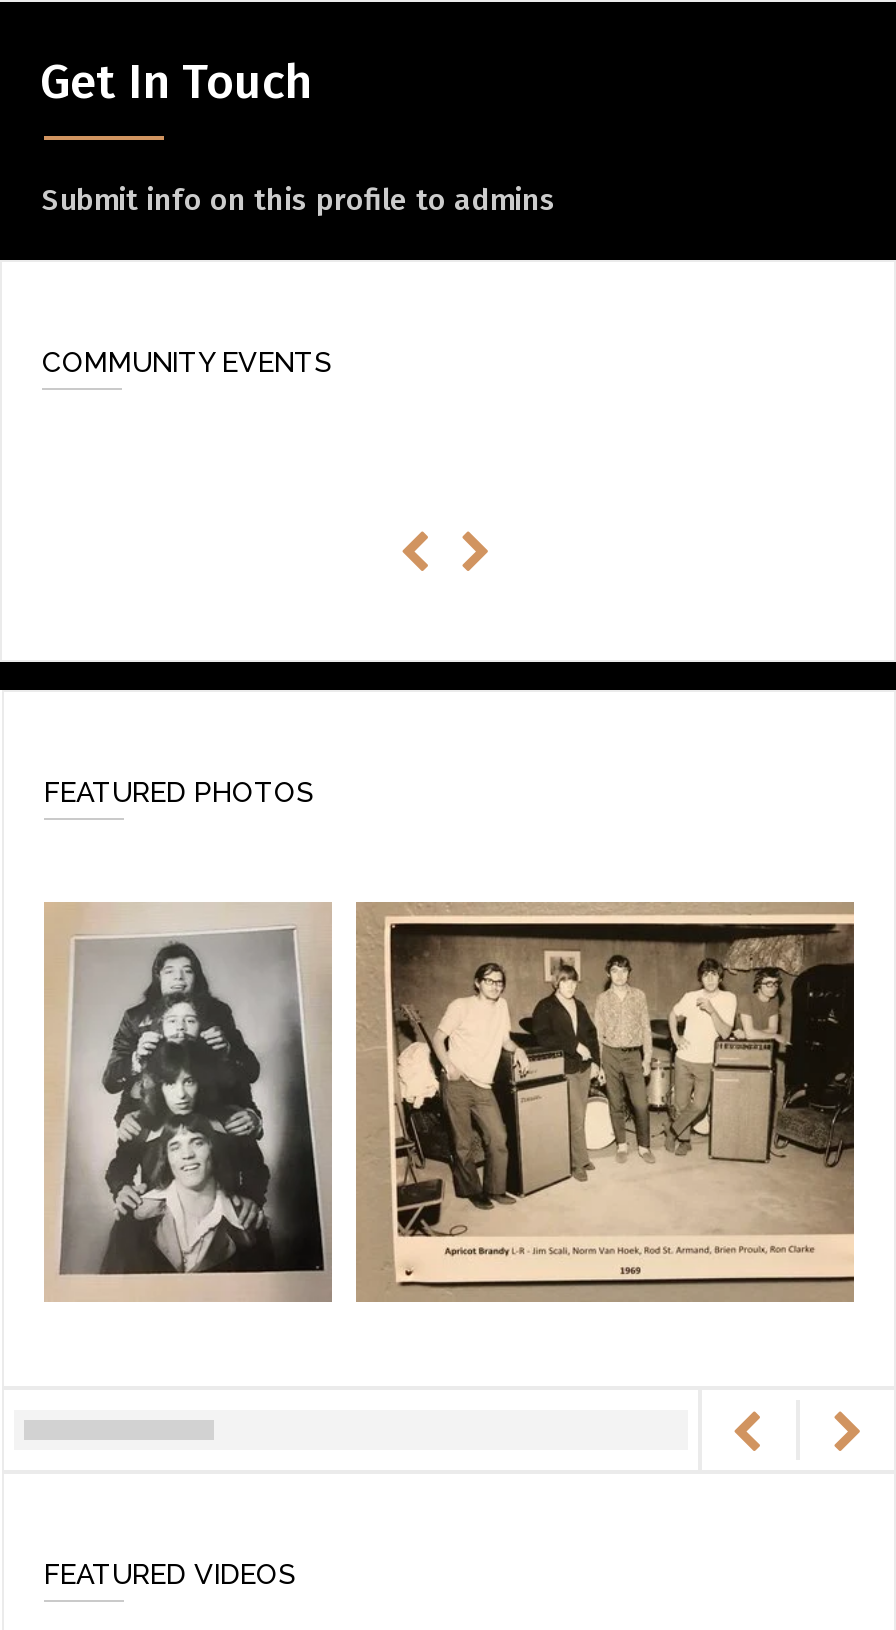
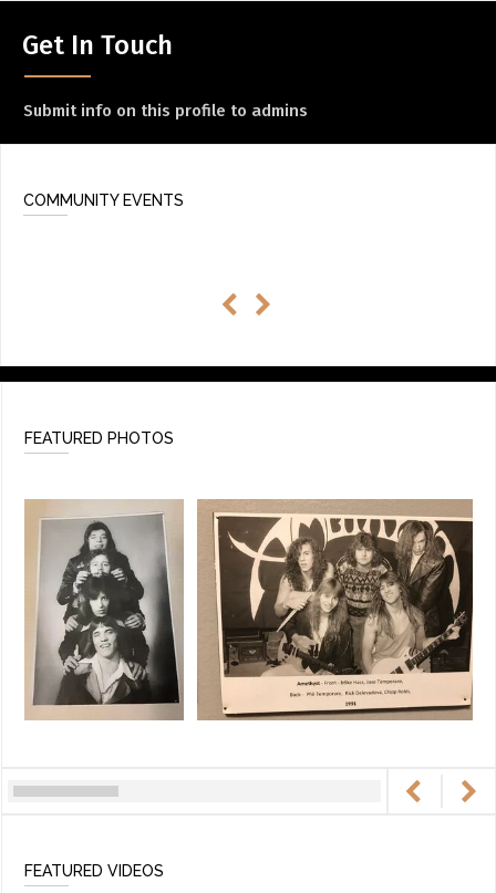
- [image]
+ [image]
